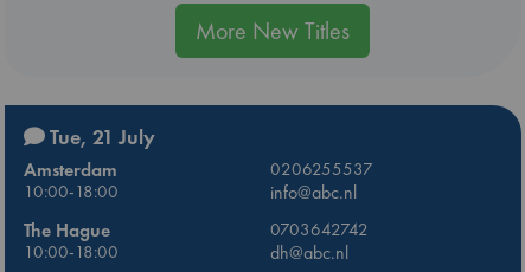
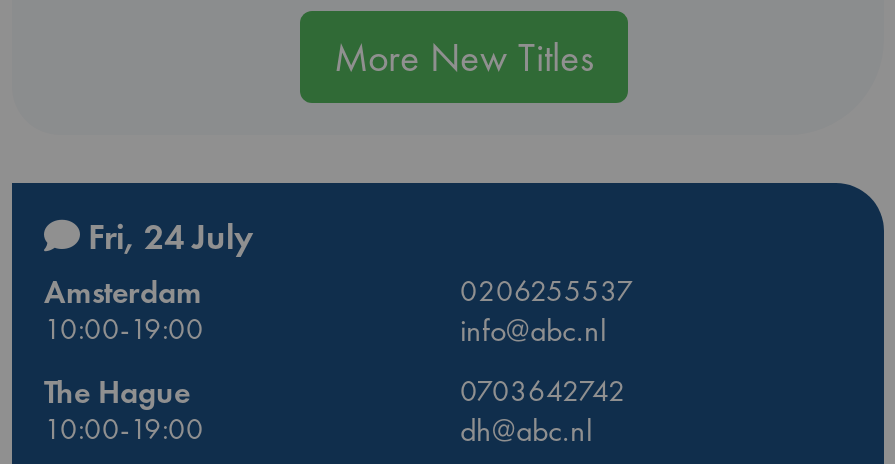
- Tue, 21 July
+ Fri, 24 July

- 10:00-18:00
+ 10:00-19:00

- 10:00-18:00
+ 10:00-19:00
